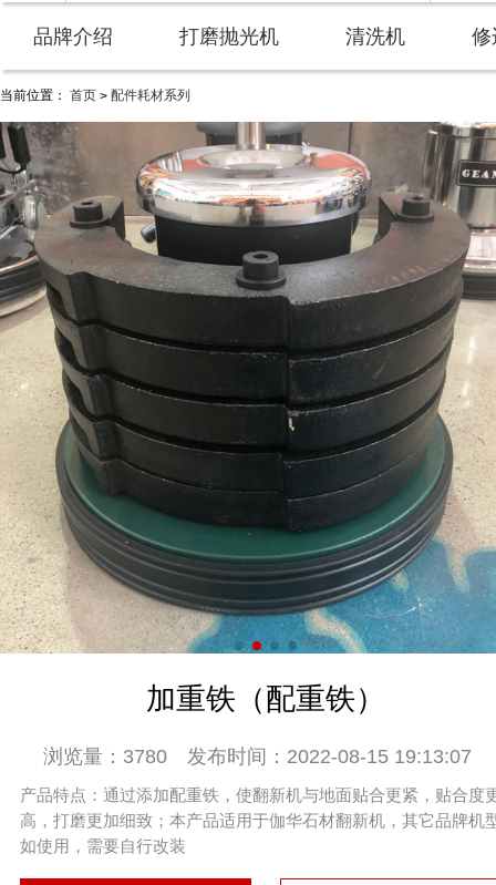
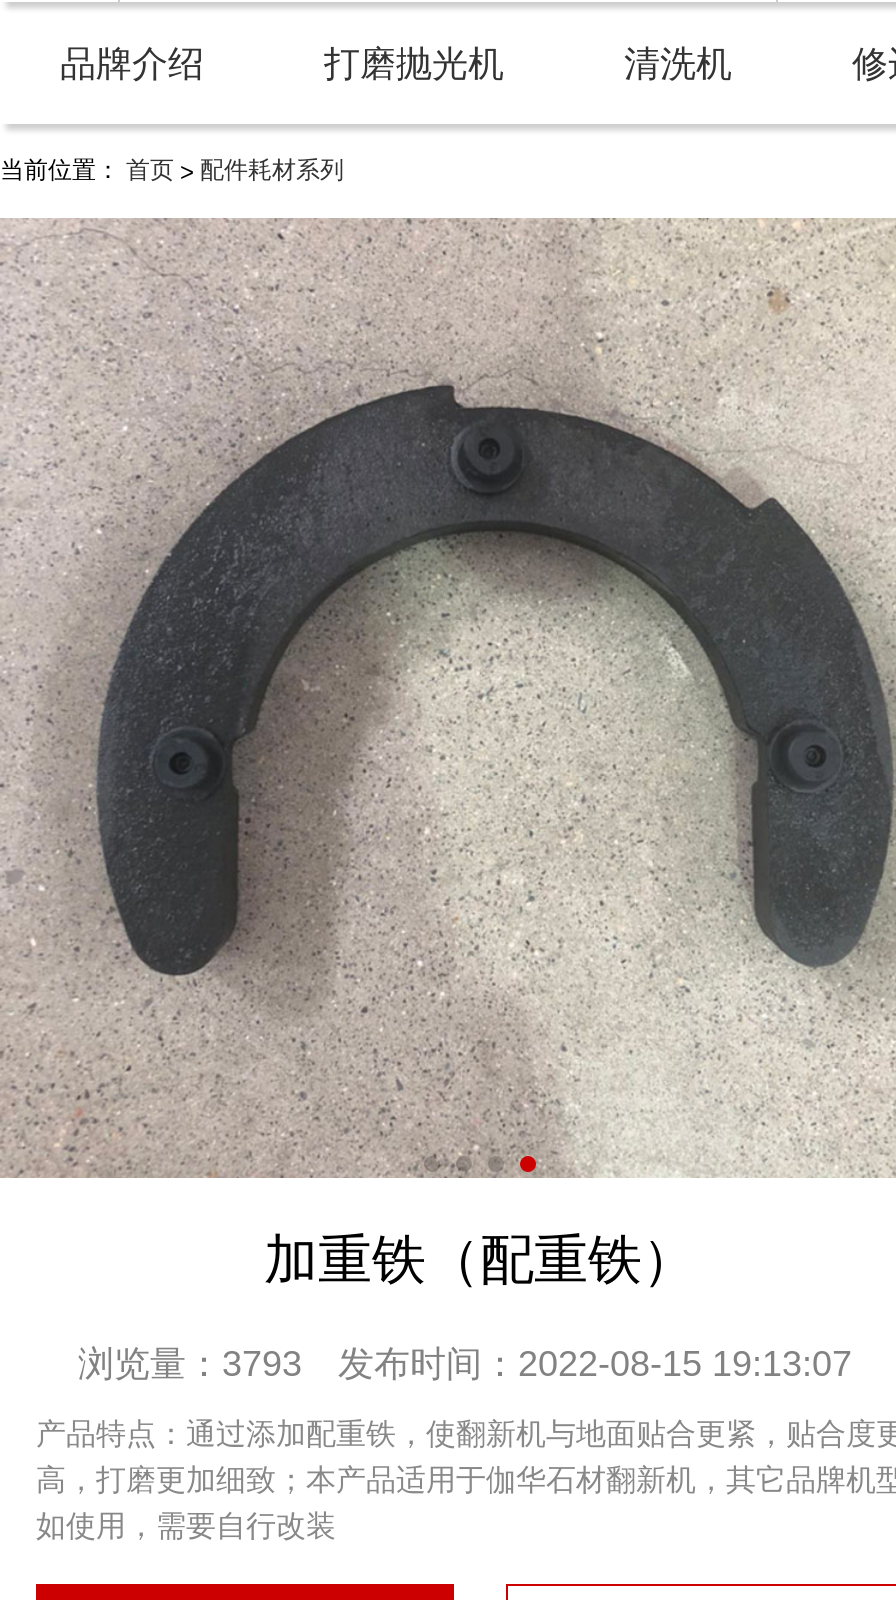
- [image]
+ [image]

- 浏览量：3780 发布时间：2022-08-15 19:13:07
+ 浏览量：3793 发布时间：2022-08-15 19:13:07
